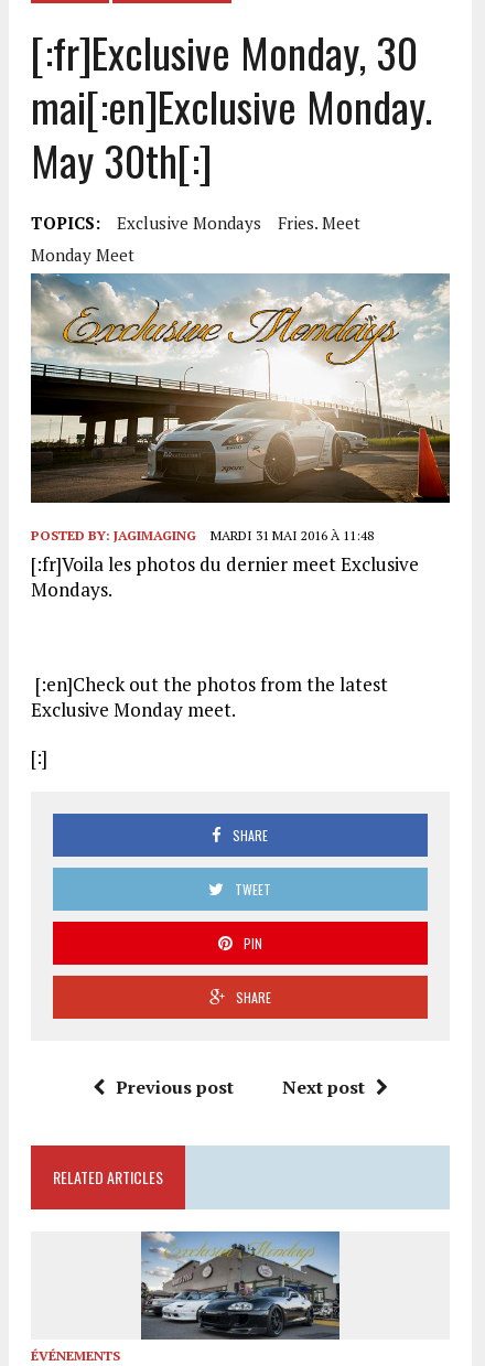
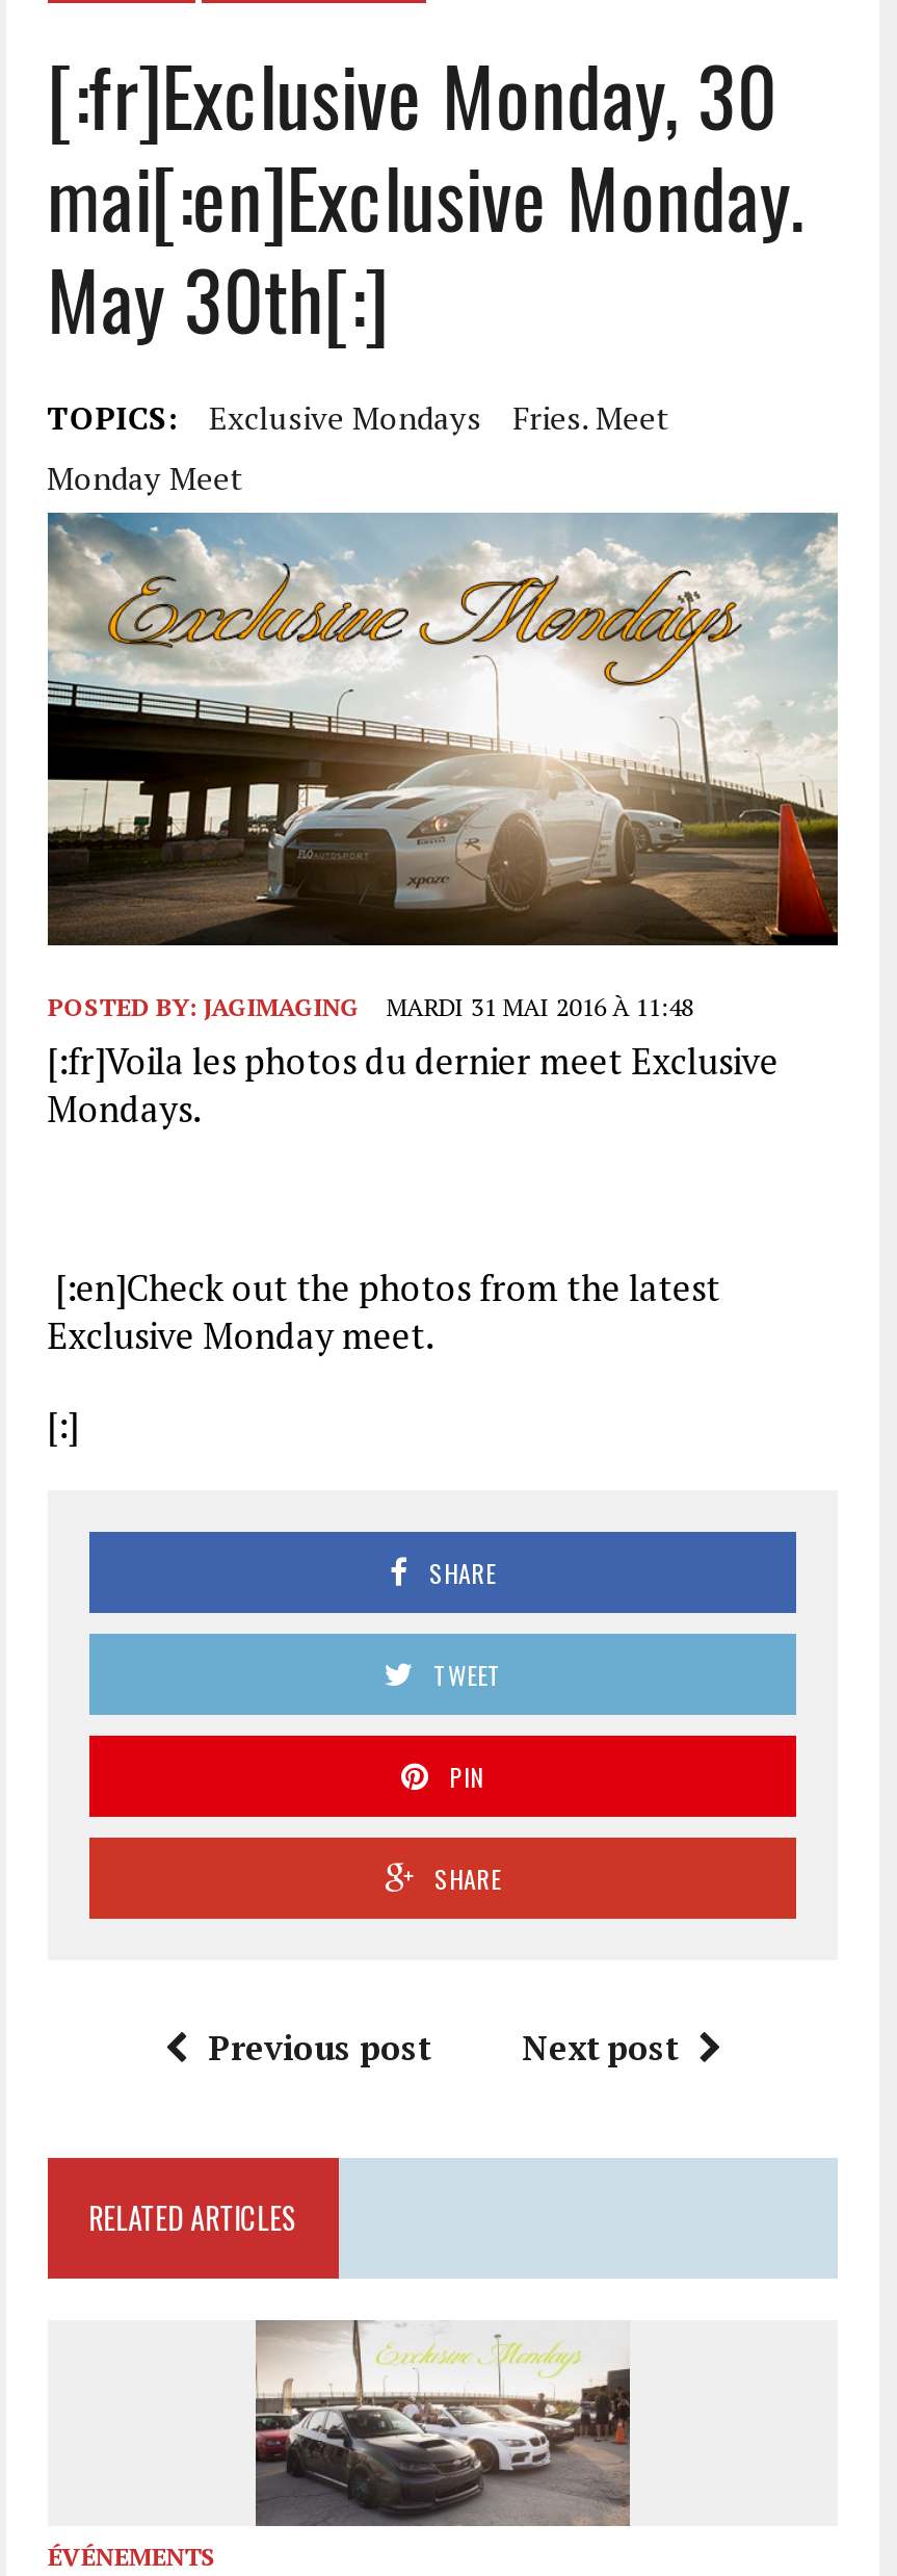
- [image]
+ [image]
